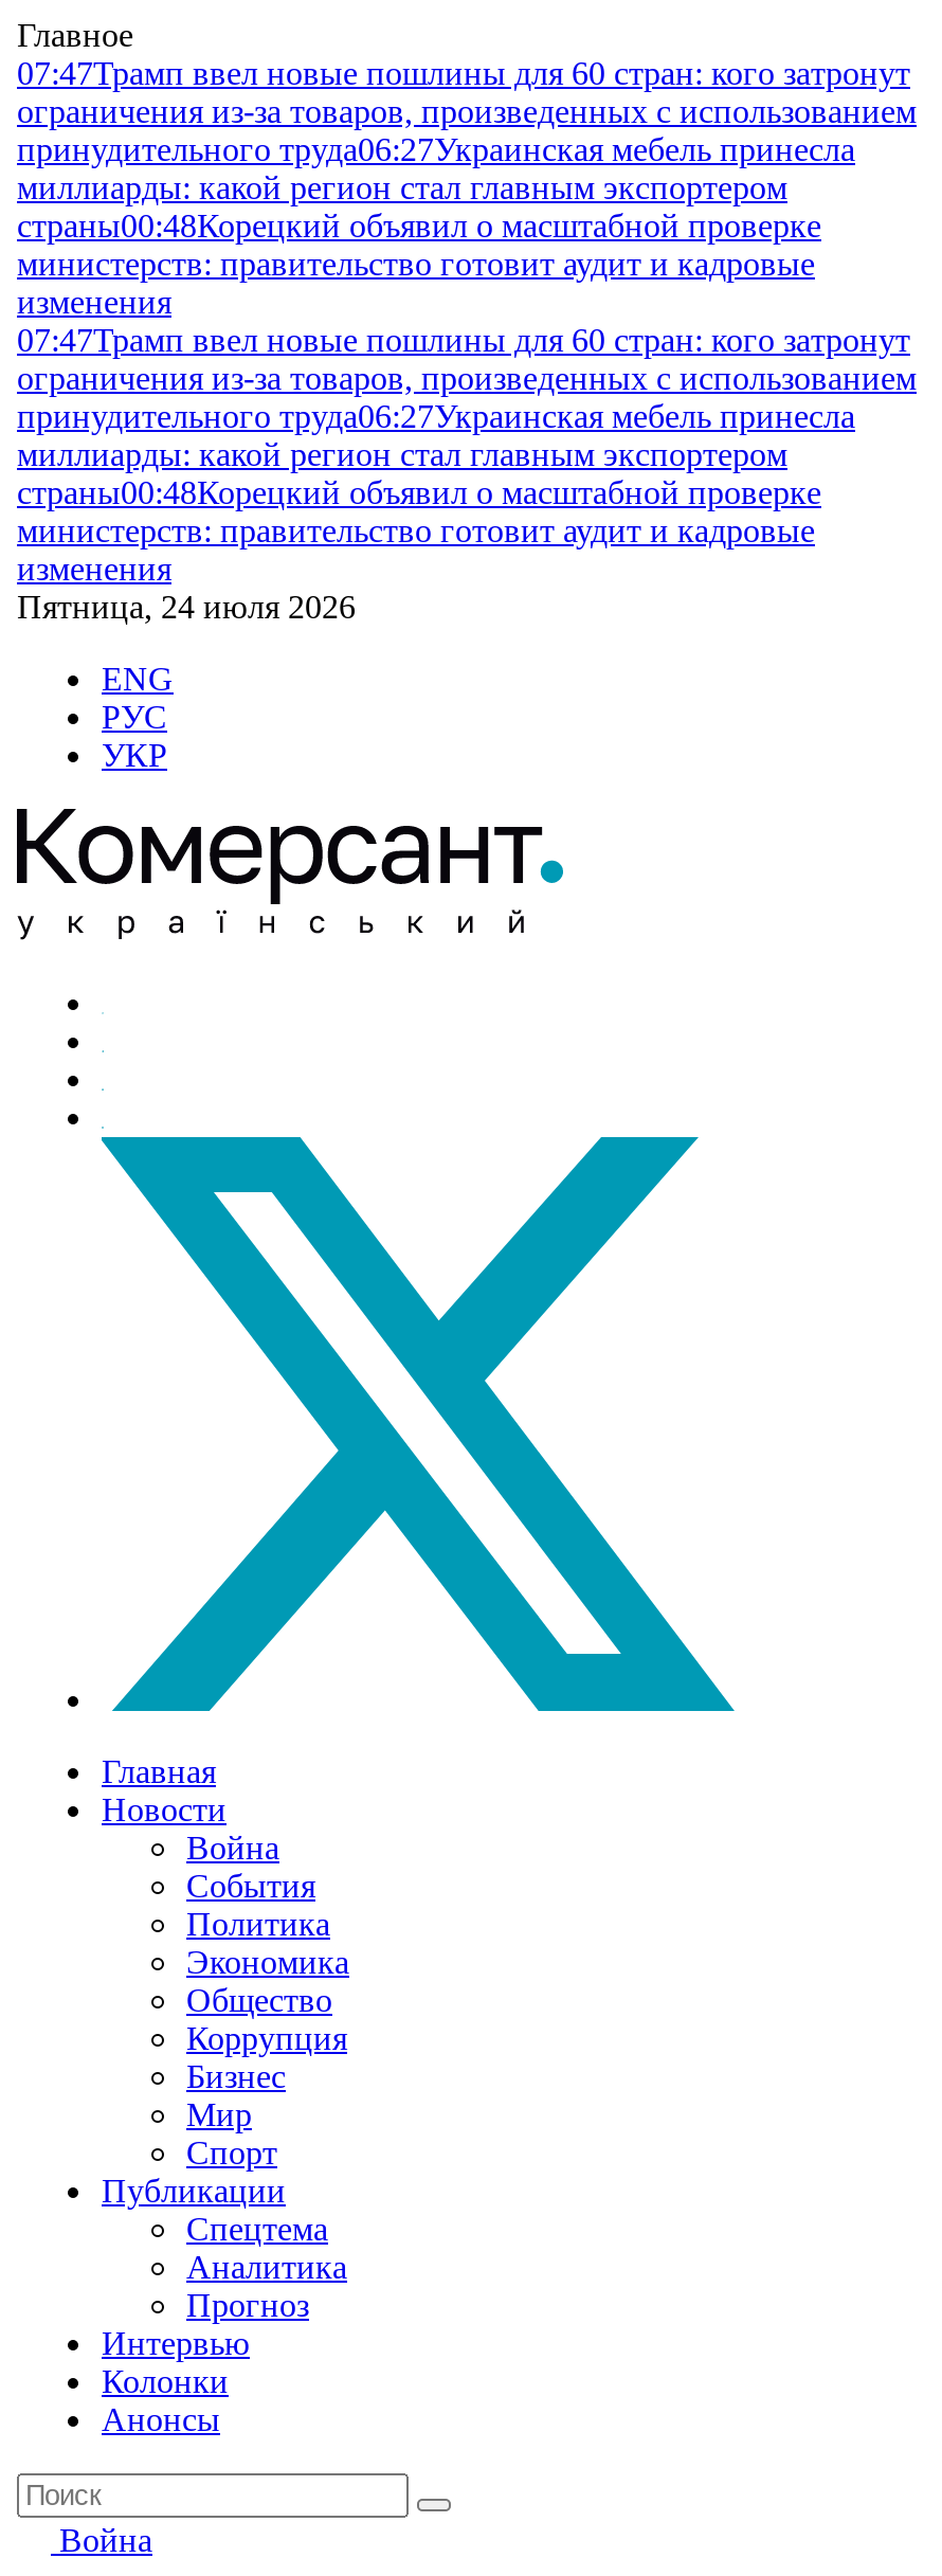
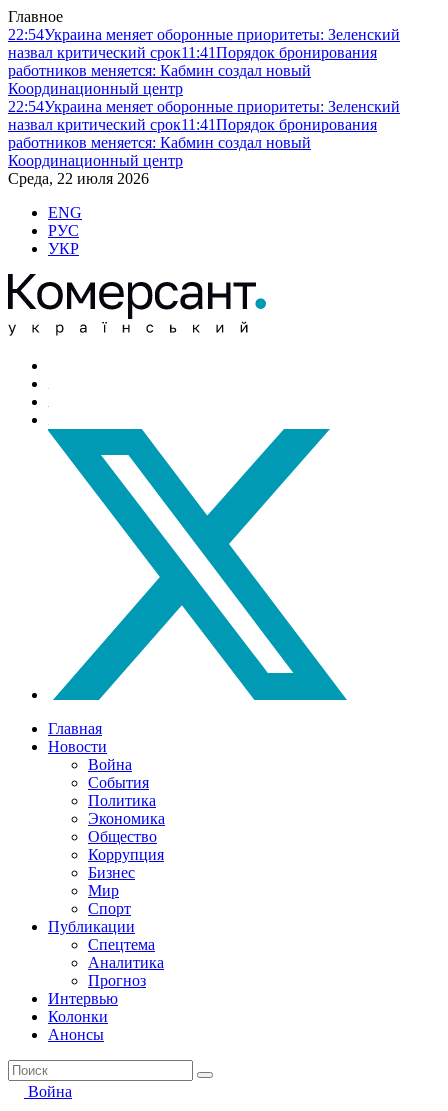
- 07:47Трамп ввел новые пошлины для 60 стран: кого затронут
- ограничения из-за товаров, произведенных с использованием
- принудительного труда06:27Украинская мебель принесла
- миллиарды: какой регион стал главным экспортером
- страны00:48Корецкий объявил о масштабной проверке
- министерств: правительство готовит аудит и кадровые
- изменения
- 07:47Трамп ввел новые пошлины для 60 стран: кого затронут
- ограничения из-за товаров, произведенных с использованием
- принудительного труда06:27Украинская мебель принесла
- миллиарды: какой регион стал главным экспортером
- страны00:48Корецкий объявил о масштабной проверке
- министерств: правительство готовит аудит и кадровые
- изменения
- Пятница, 24 июля 2026
+ 22:54Украина меняет оборонные приоритеты: Зеленский
+ назвал критический срок11:41Порядок бронирования
+ работников меняется: Кабмин создал новый
+ Координационный центр
+ 22:54Украина меняет оборонные приоритеты: Зеленский
+ назвал критический срок11:41Порядок бронирования
+ работников меняется: Кабмин создал новый
+ Координационный центр
+ Среда, 22 июля 2026
